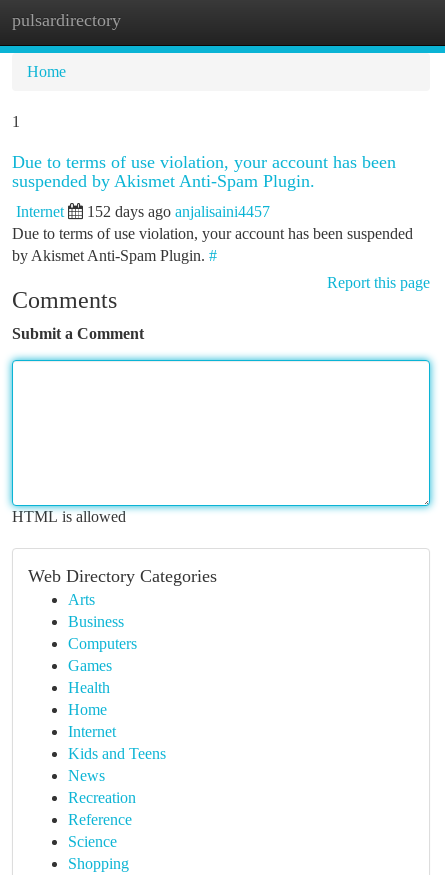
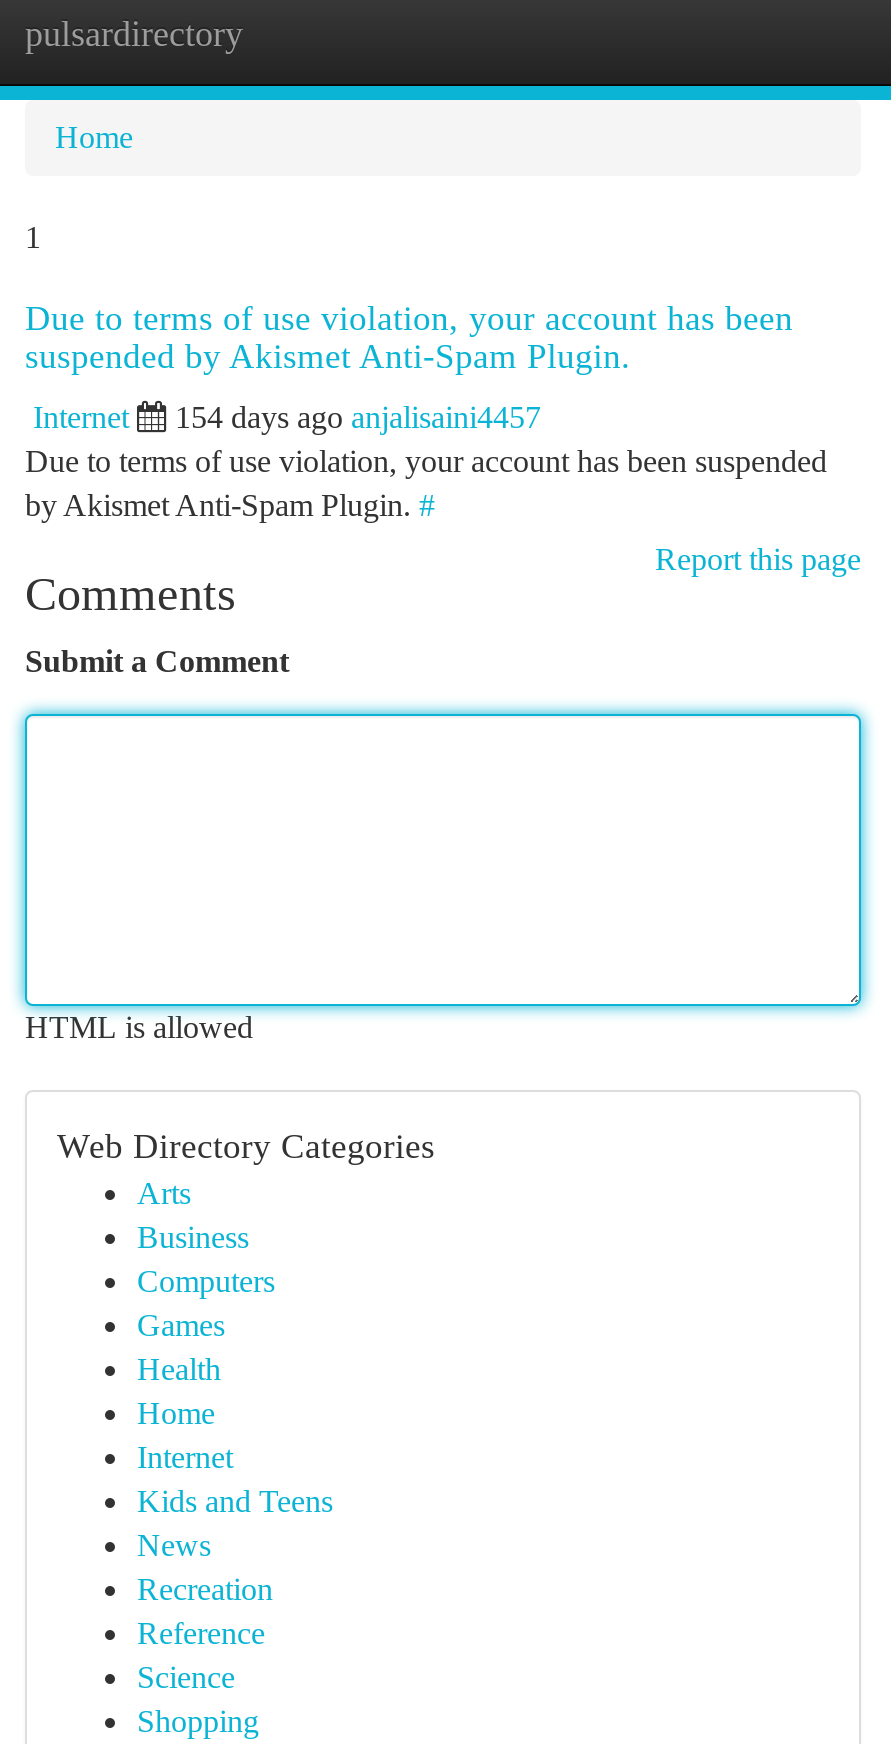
- 152 days ago anjalisaini4457
+ 154 days ago anjalisaini4457
